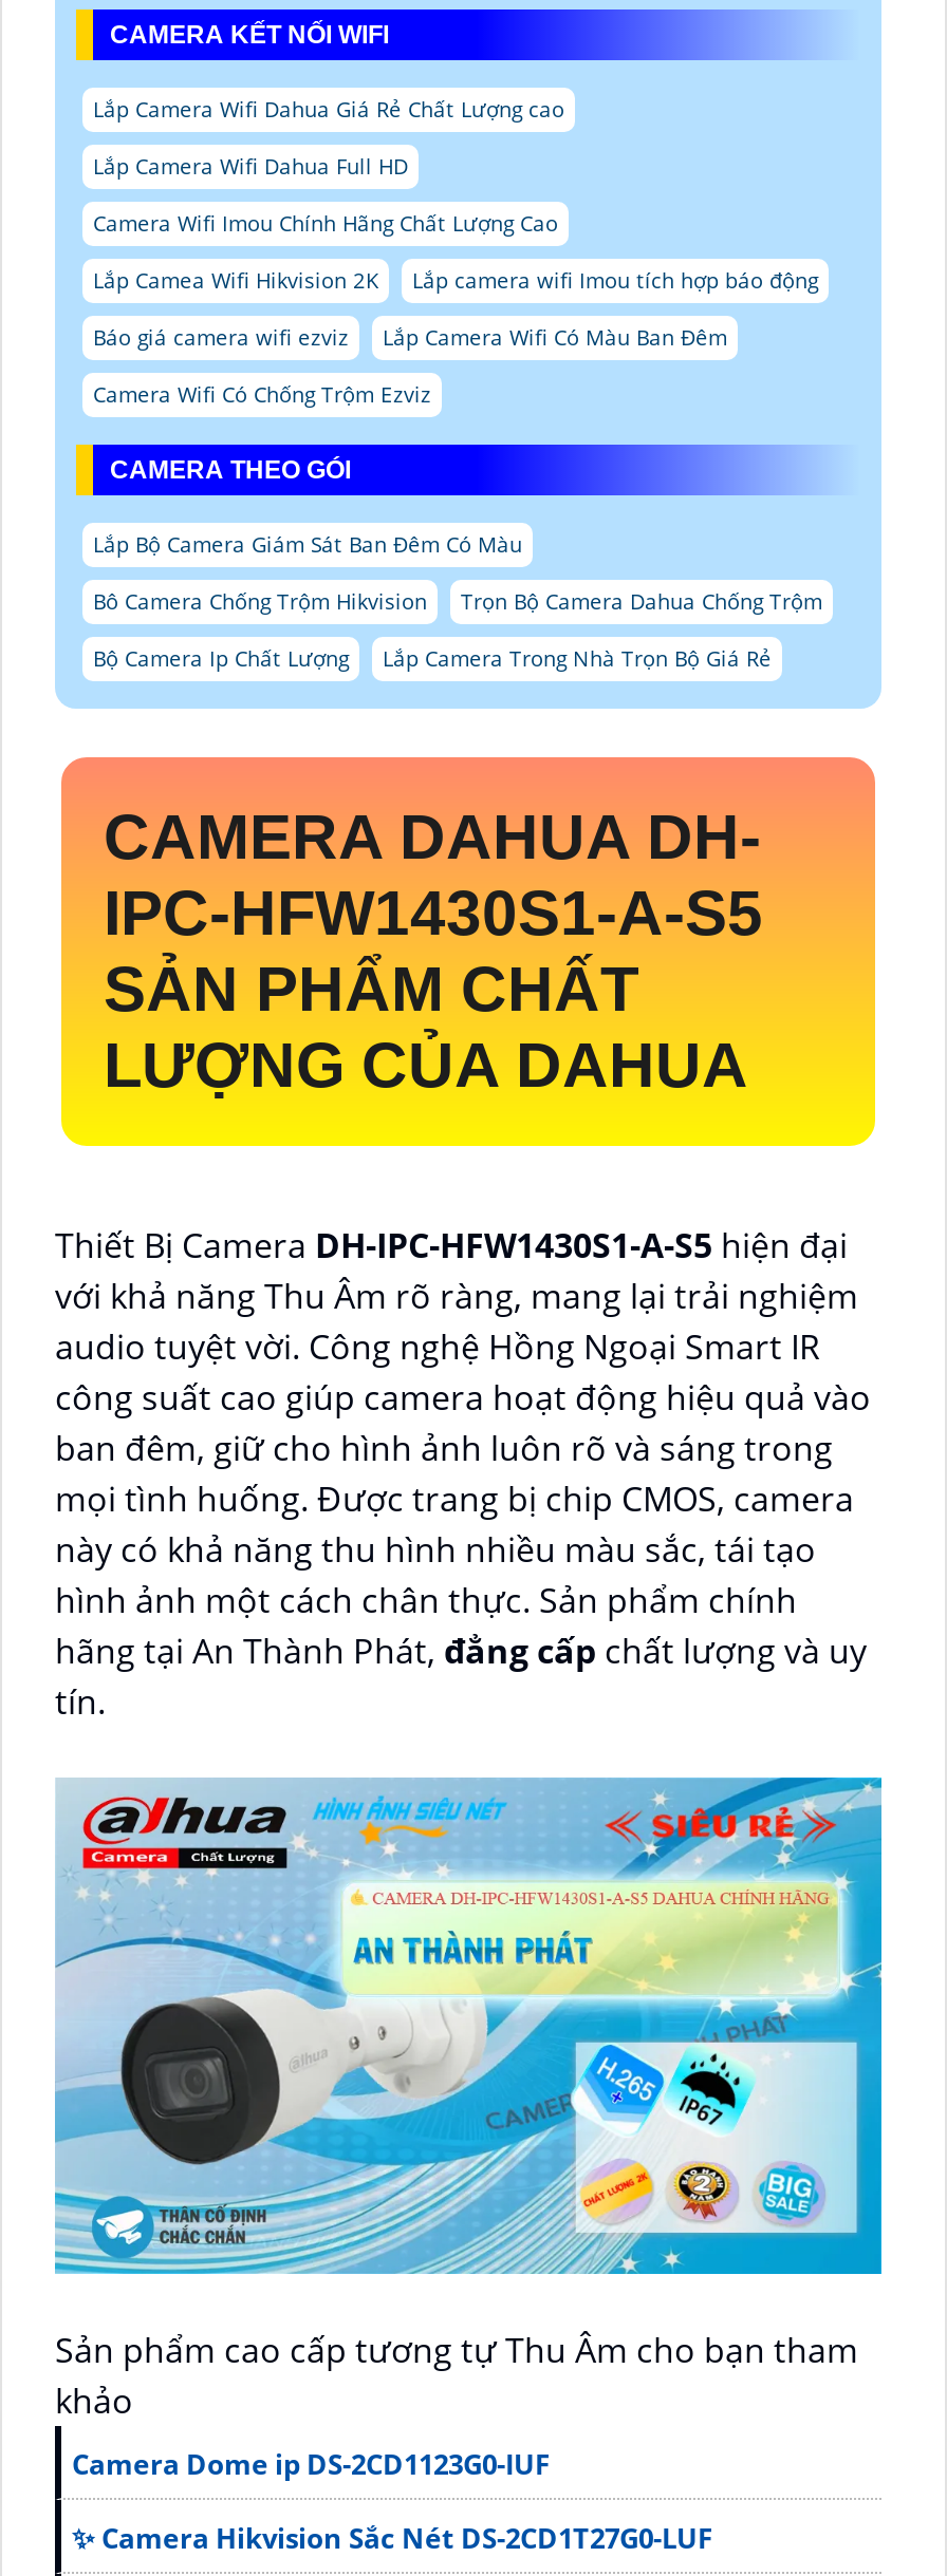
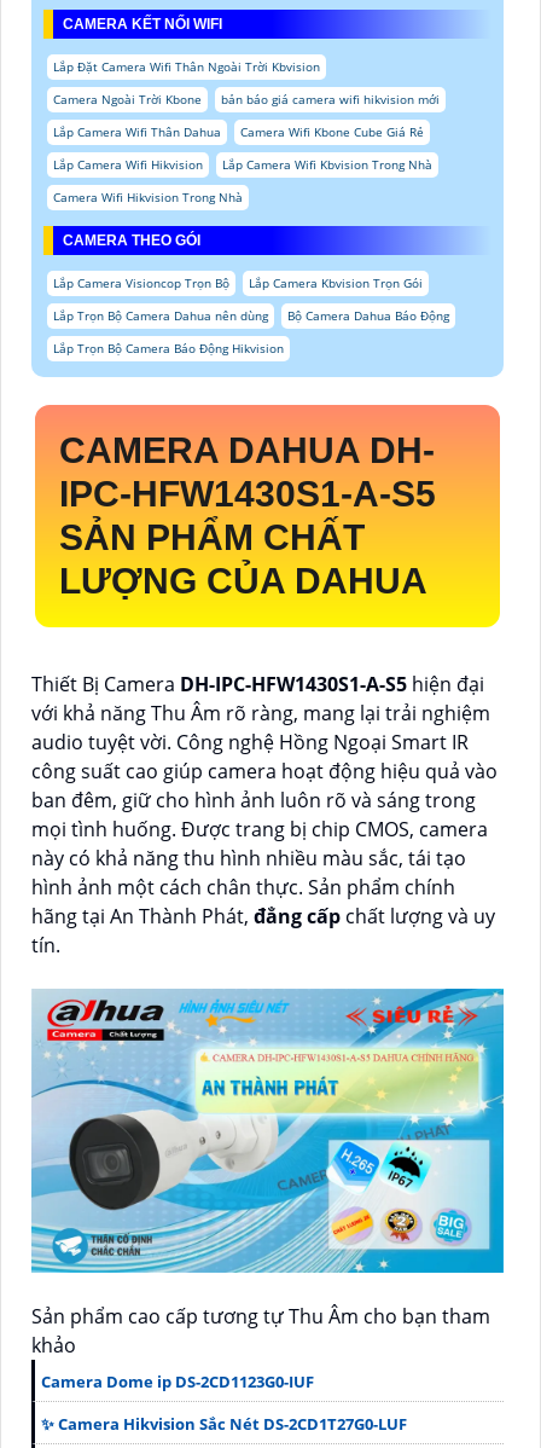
- Lắp Camera Wifi Dahua Giá Rẻ Chất Lượng cao
- Lắp Camera Wifi Dahua Full HD
- Camera Wifi Imou Chính Hãng Chất Lượng Cao
- Lắp Camea Wifi Hikvision 2K
- Lắp camera wifi Imou tích hợp báo động
- Báo giá camera wifi ezviz
- Lắp Camera Wifi Có Màu Ban Đêm
- Camera Wifi Có Chống Trộm Ezviz
+ Lắp Đặt Camera Wifi Thân Ngoài Trời Kbvision
+ Camera Ngoài Trời Kbone
+ bản báo giá camera wifi hikvision mới
+ Lắp Camera Wifi Thân Dahua
+ Camera Wifi Kbone Cube Giá Rẻ
+ Lắp Camera Wifi Hikvision
+ Lắp Camera Wifi Kbvision Trong Nhà
+ Camera Wifi Hikvision Trong Nhà

- Lắp Bộ Camera Giám Sát Ban Đêm Có Màu
+ Lắp Camera Visioncop Trọn Bộ
+ Lắp Camera Kbvision Trọn Gói

- Bô Camera Chống Trộm Hikvision
- Trọn Bộ Camera Dahua Chống Trộm
+ Lắp Trọn Bộ Camera Dahua nên dùng
+ Bộ Camera Dahua Báo Động

- Bộ Camera Ip Chất Lượng
- Lắp Camera Trong Nhà Trọn Bộ Giá Rẻ
+ Lắp Trọn Bộ Camera Báo Động Hikvision
